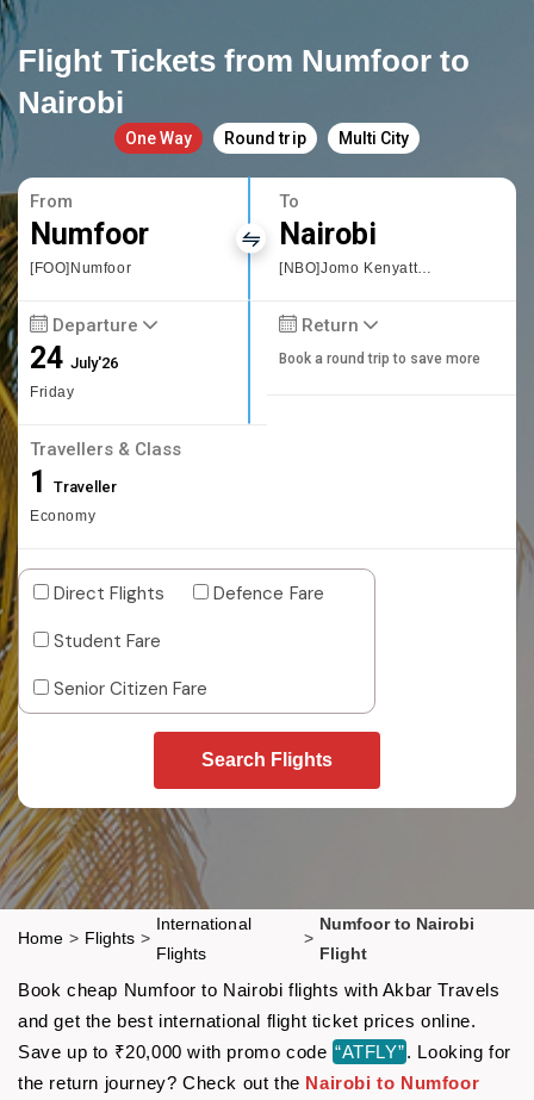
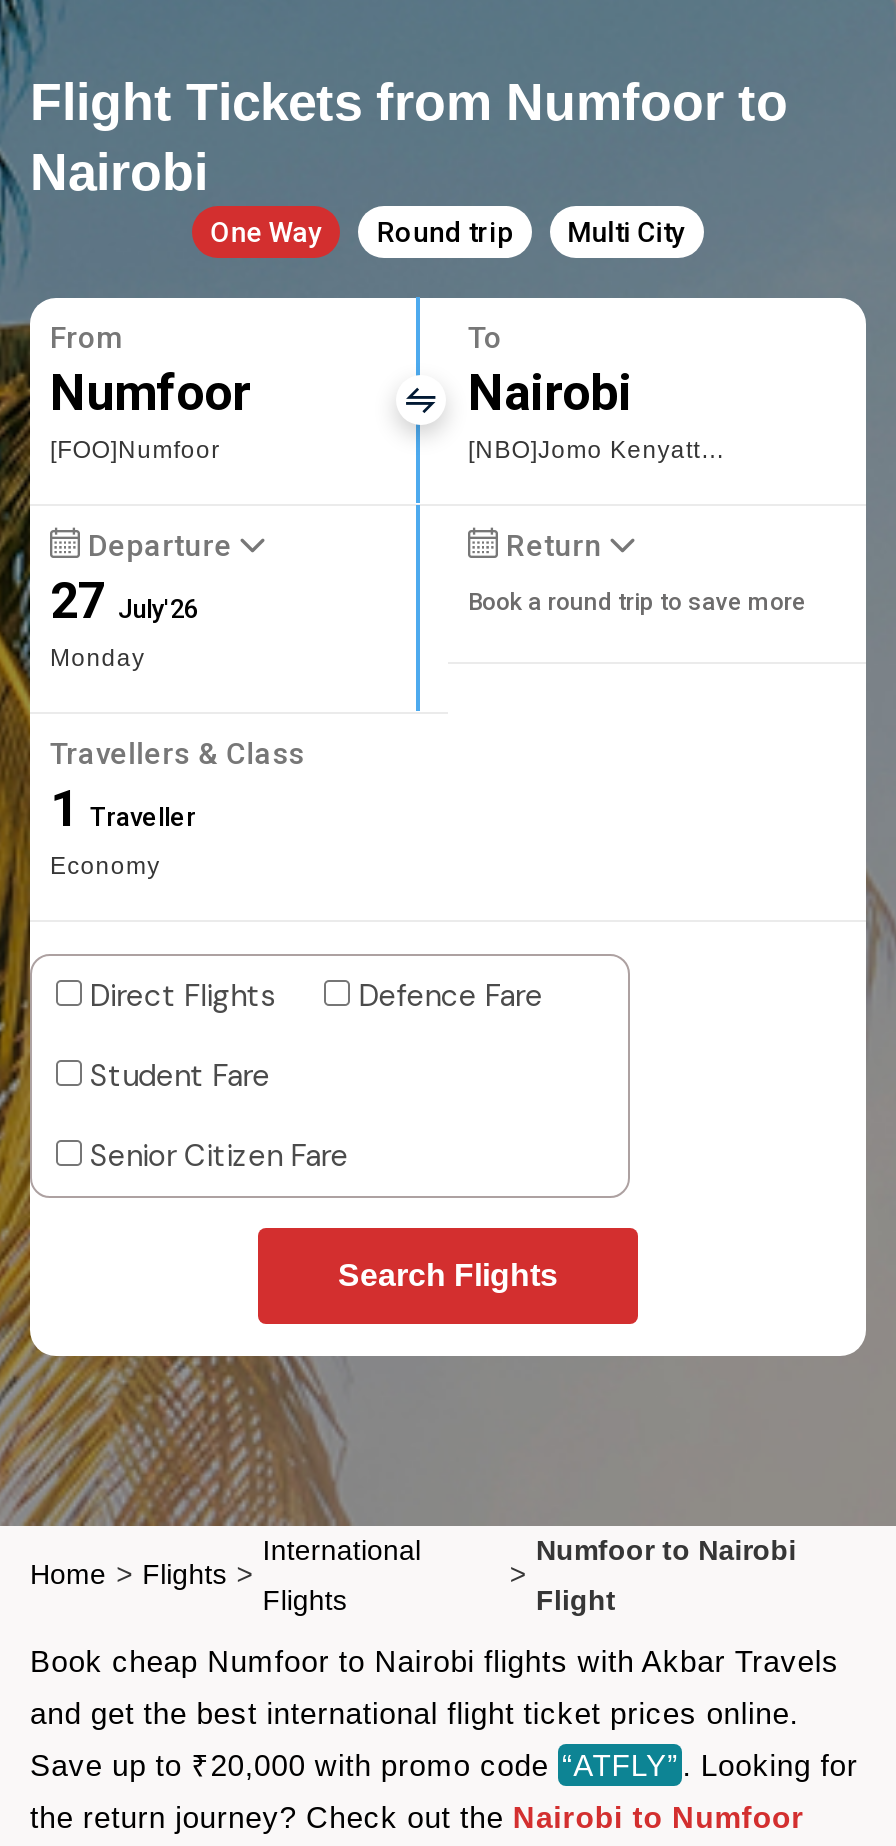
- 24 July'26
- Friday
+ 27 July'26
+ Monday
